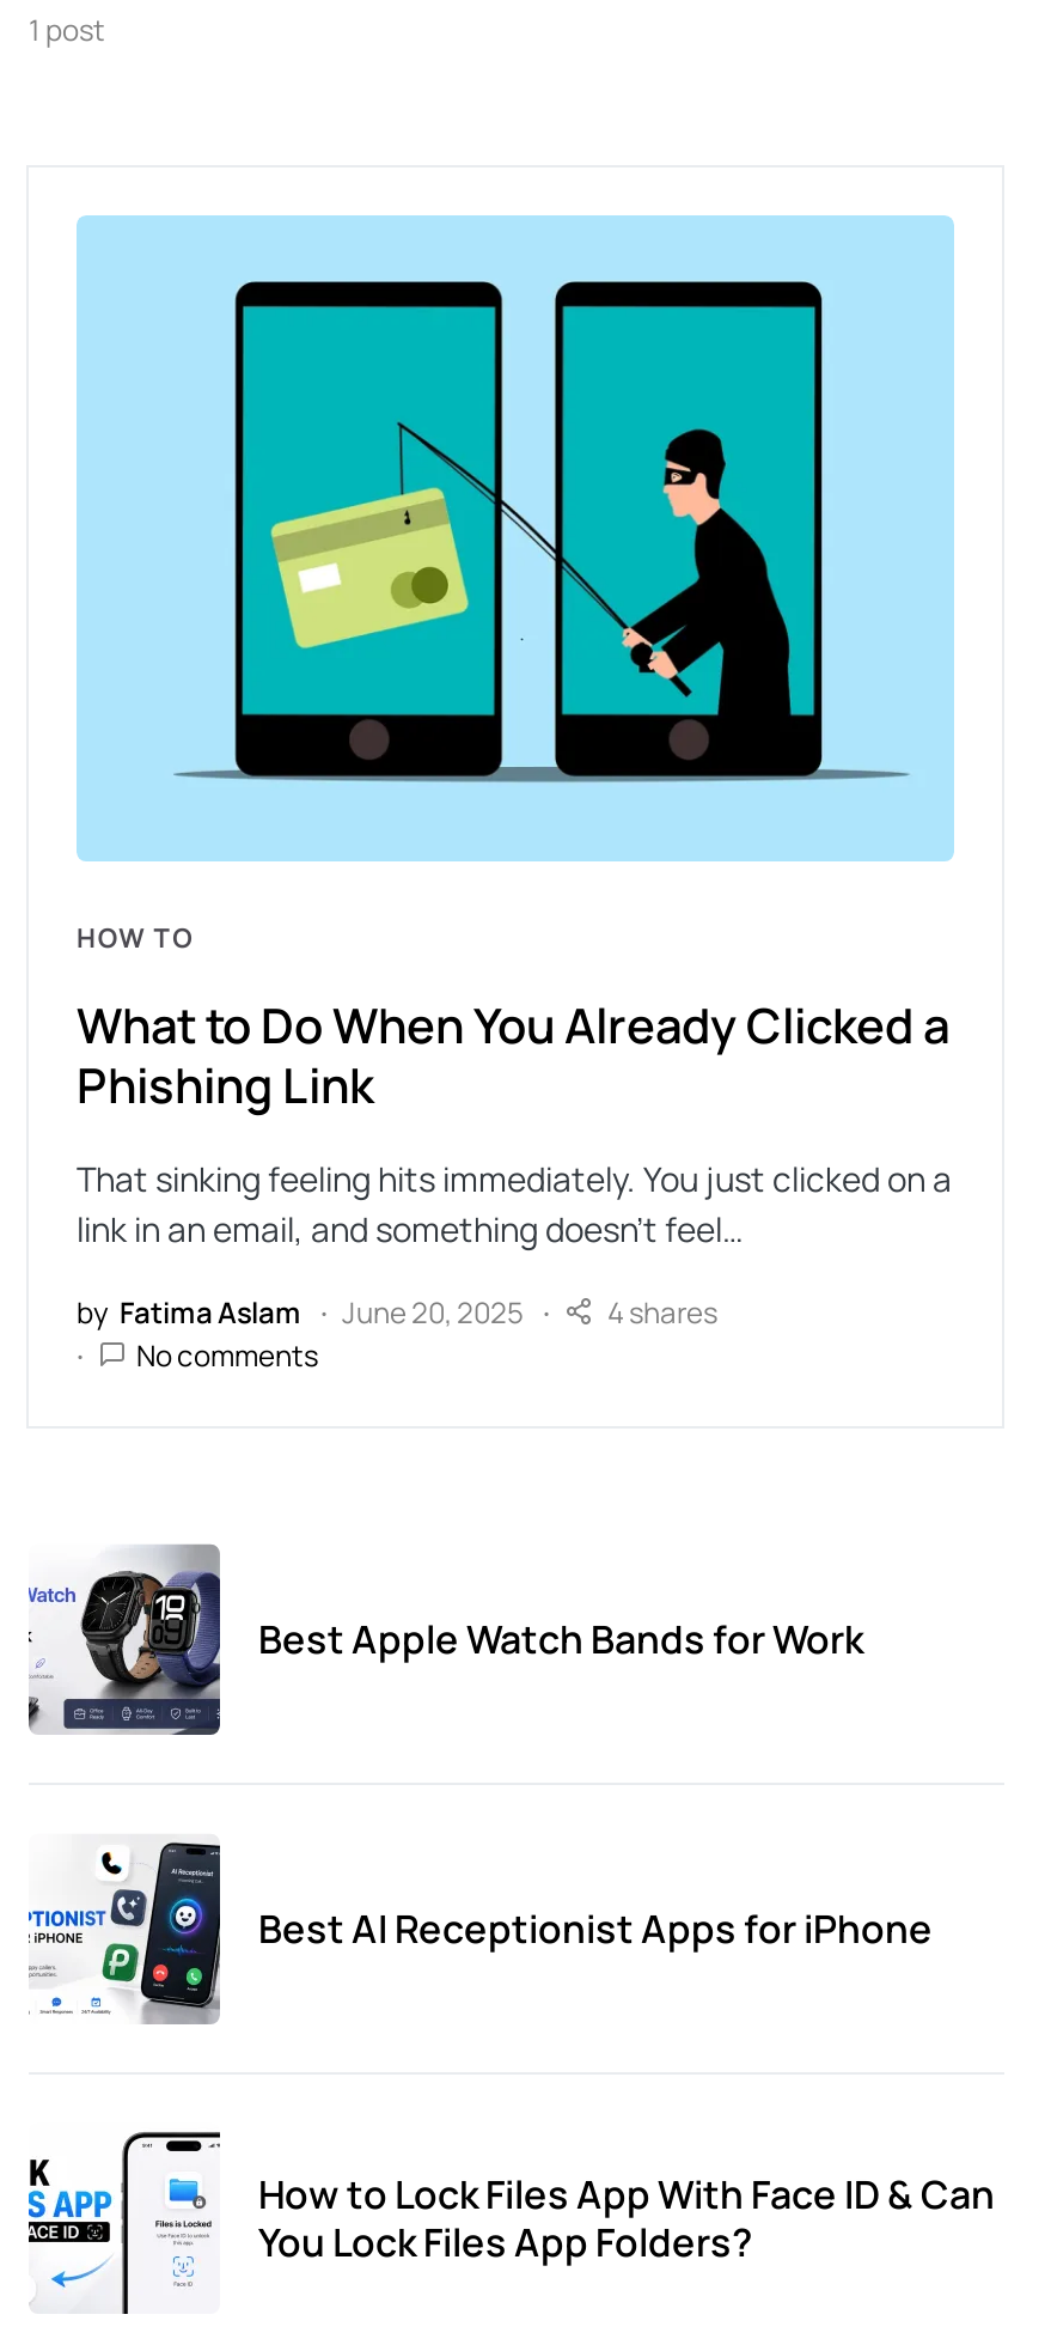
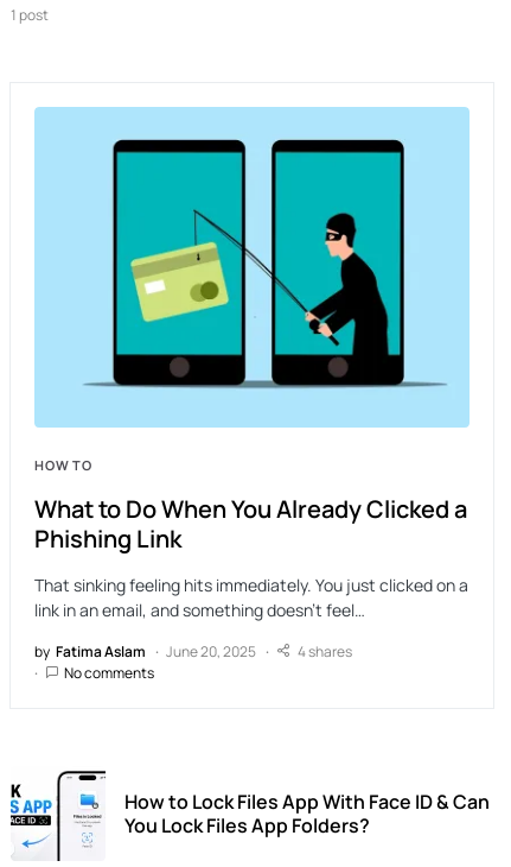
- [image]
- Best Apple Watch Bands for Work

- [image]
- Best AI Receptionist Apps for iPhone
